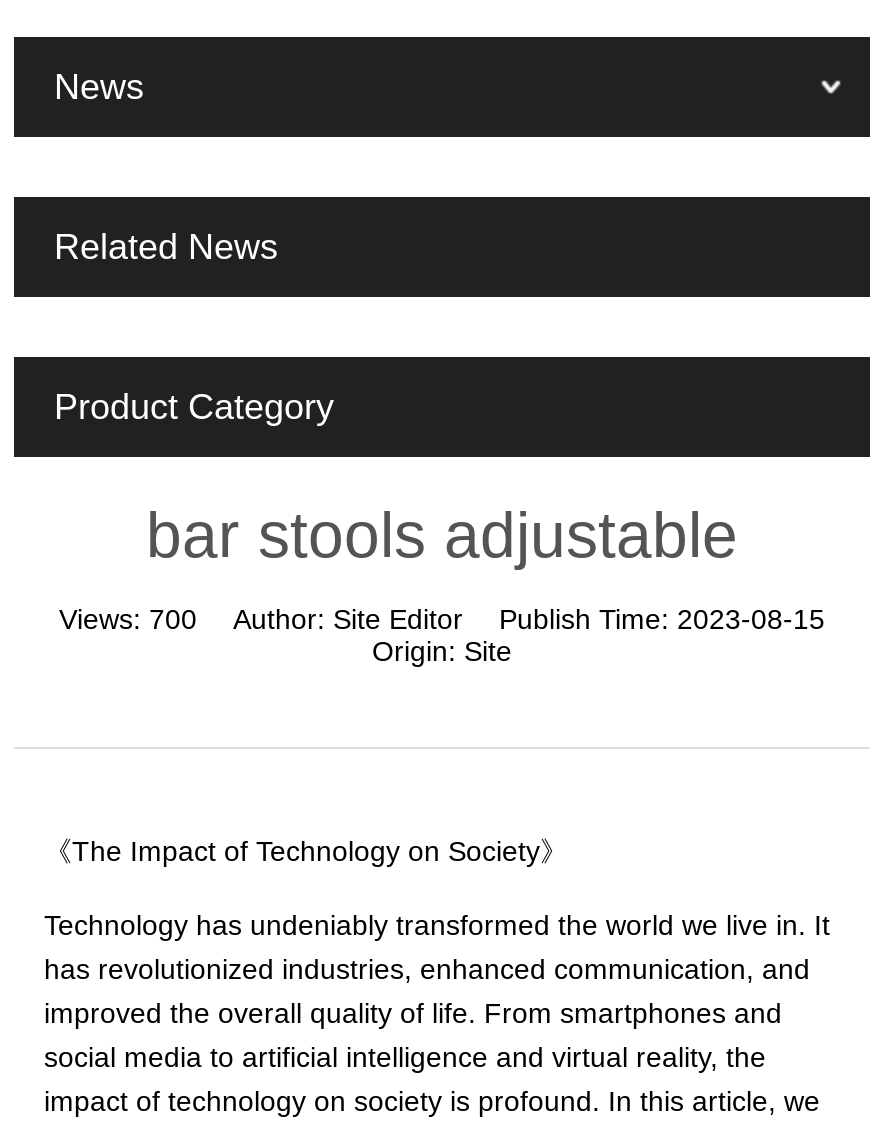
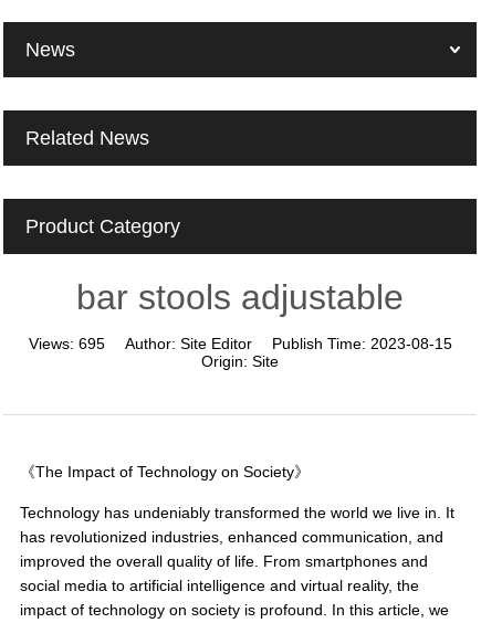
- Views: 700 Author: Site Editor Publish Time: 2023-08-15
+ Views: 695 Author: Site Editor Publish Time: 2023-08-15
